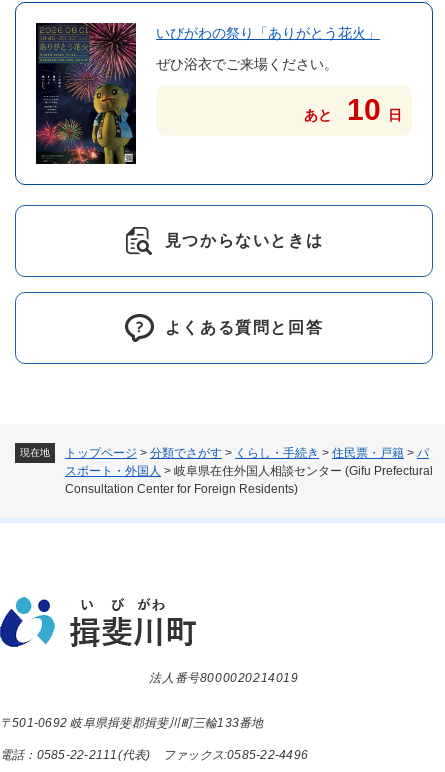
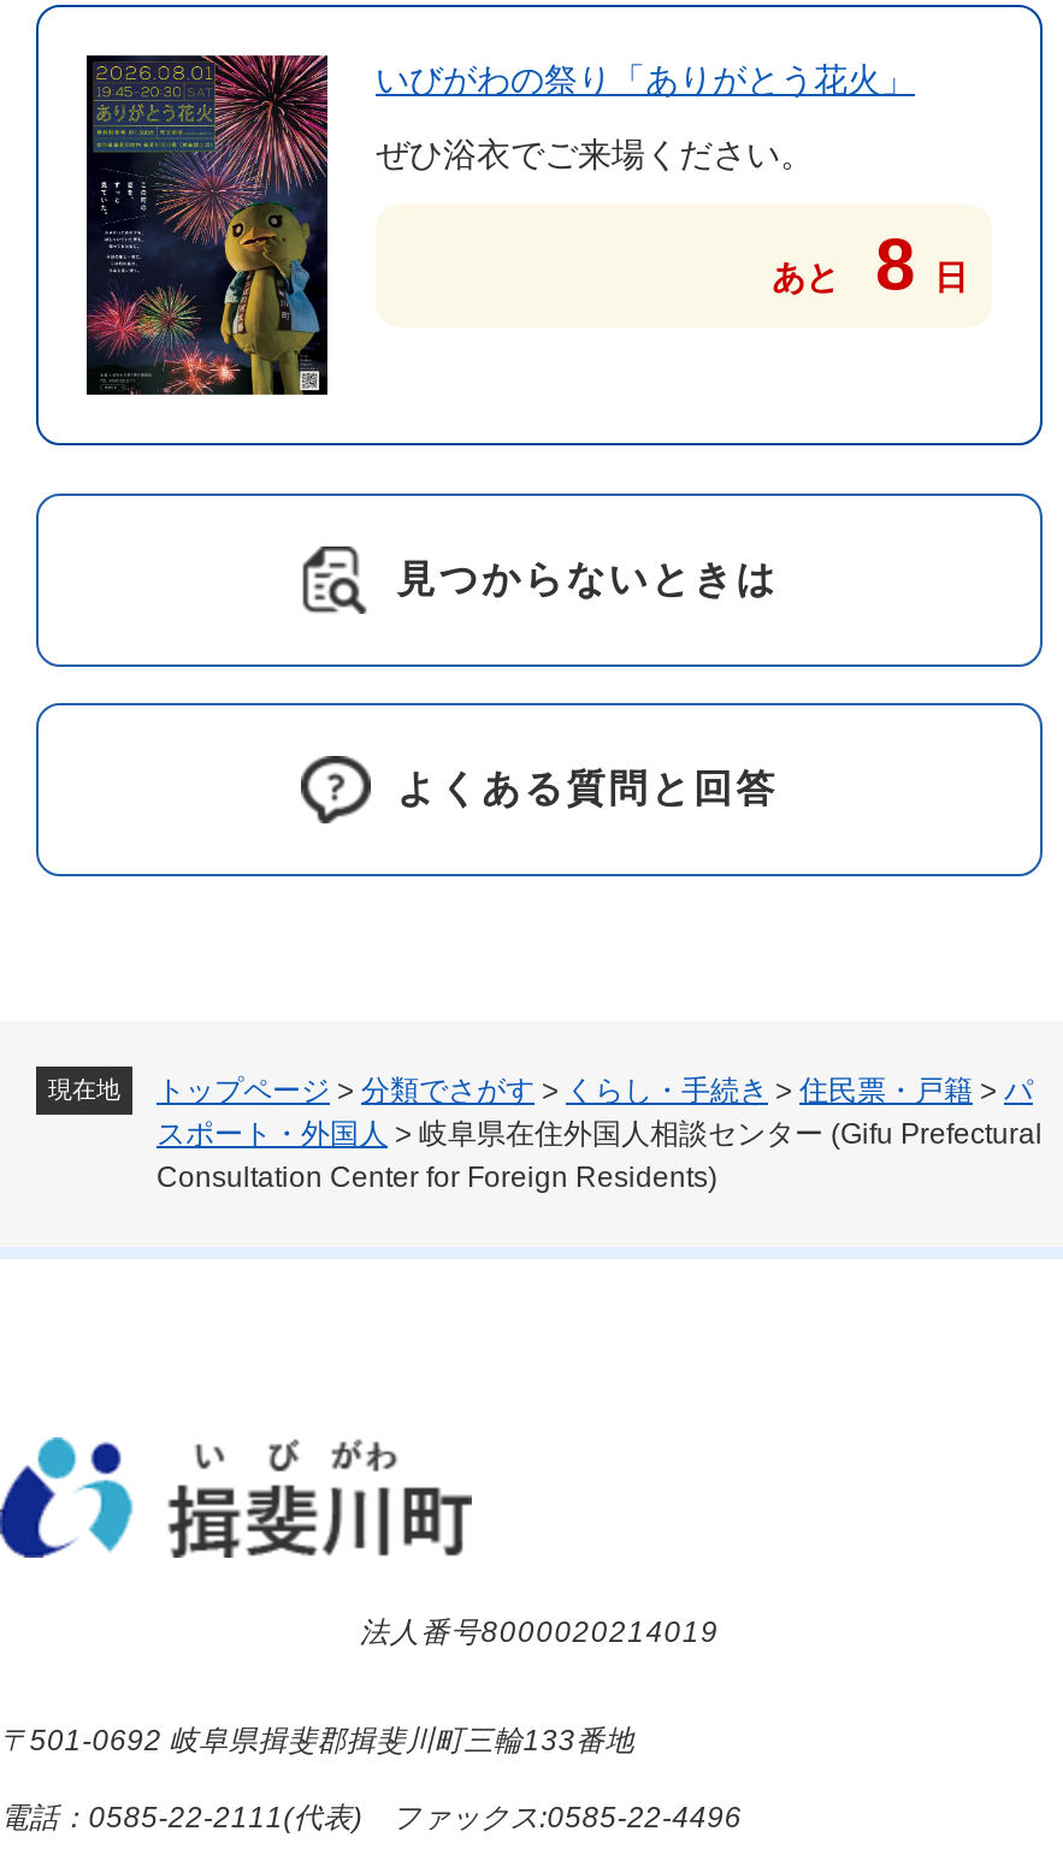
- あと 10 日
+ あと 8 日
